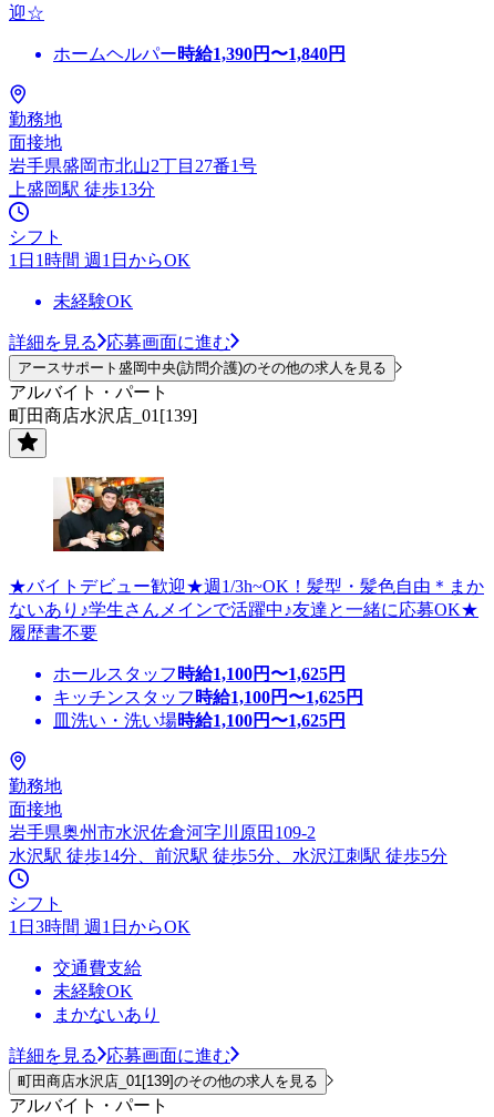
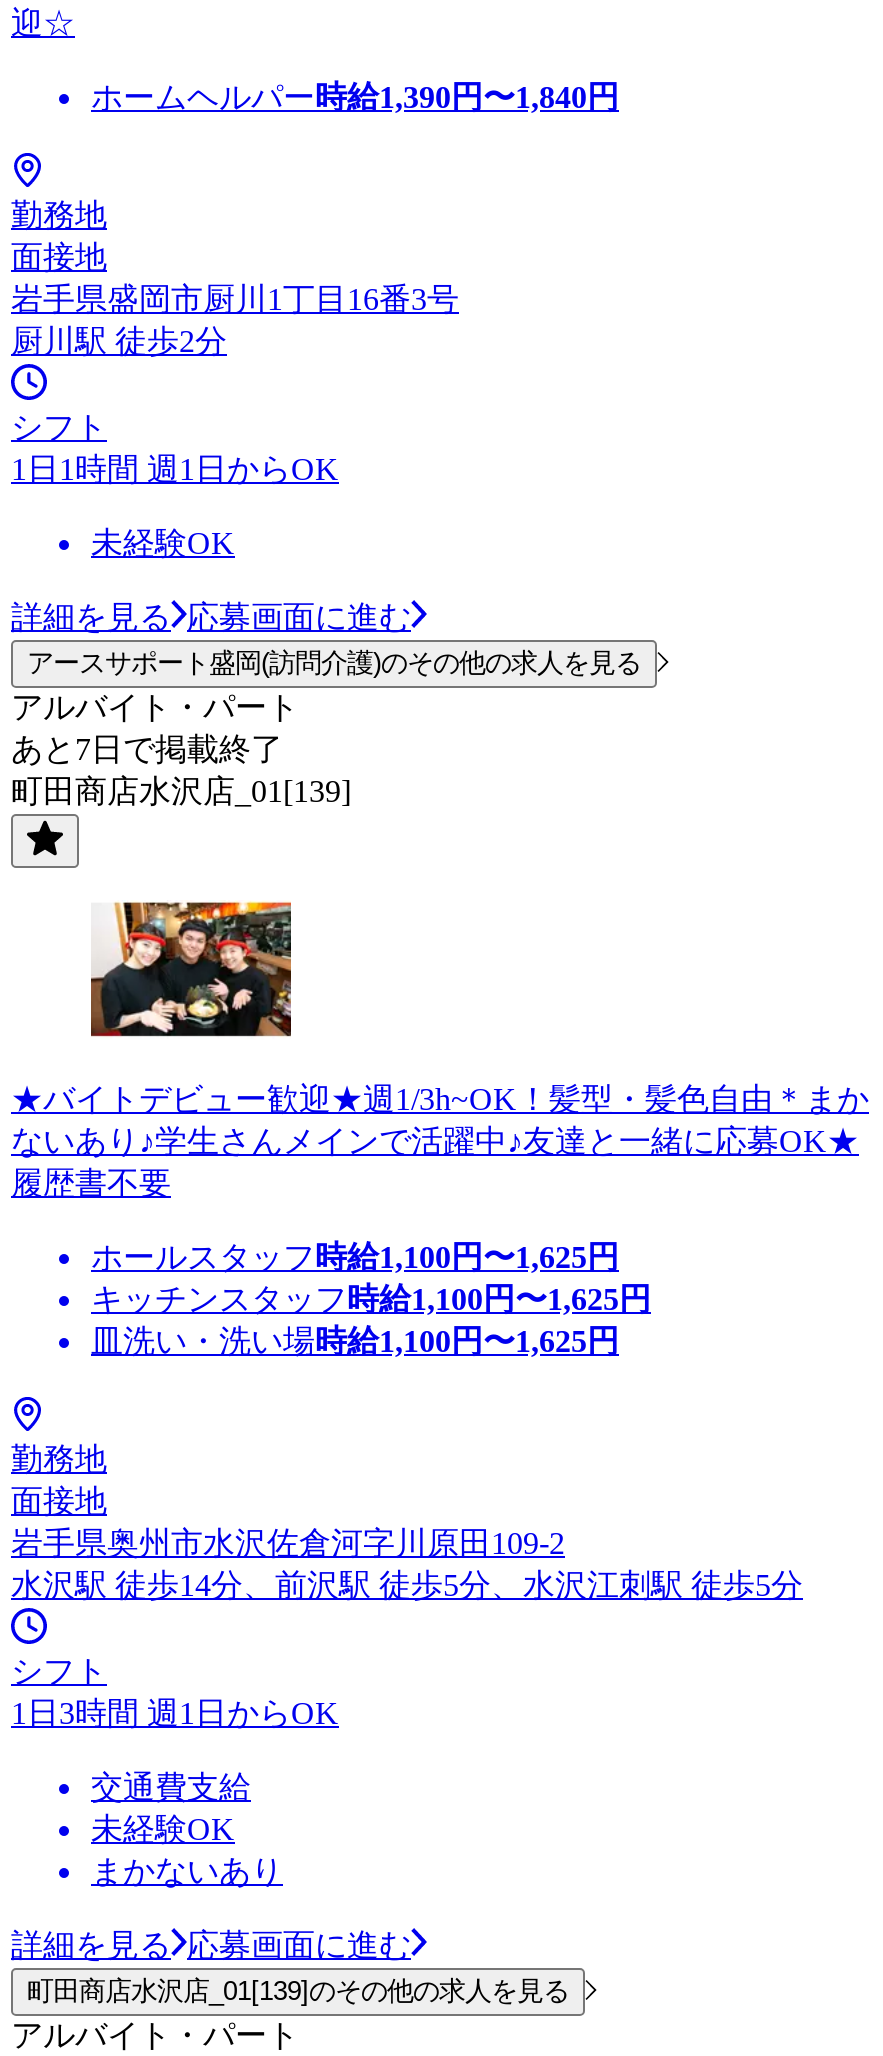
- 岩手県盛岡市北山2丁目27番1号
- 上盛岡駅 徒歩13分
+ 岩手県盛岡市厨川1丁目16番3号
+ 厨川駅 徒歩2分

- アースサポート盛岡中央(訪問介護)のその他の求人を見る
+ アースサポート盛岡(訪問介護)のその他の求人を見る

+ あと7日で掲載終了
